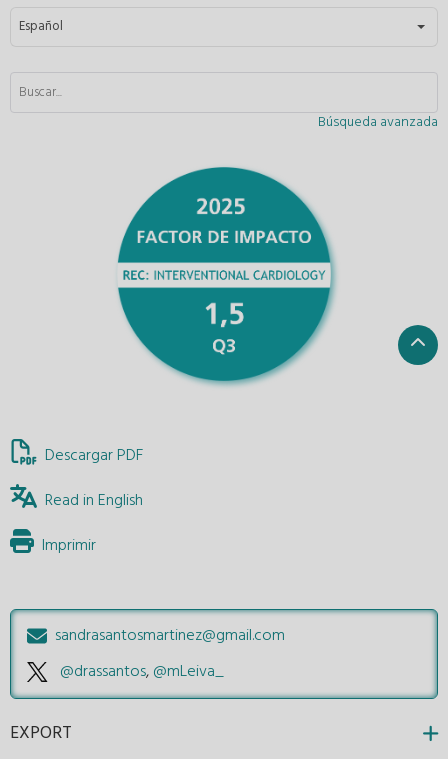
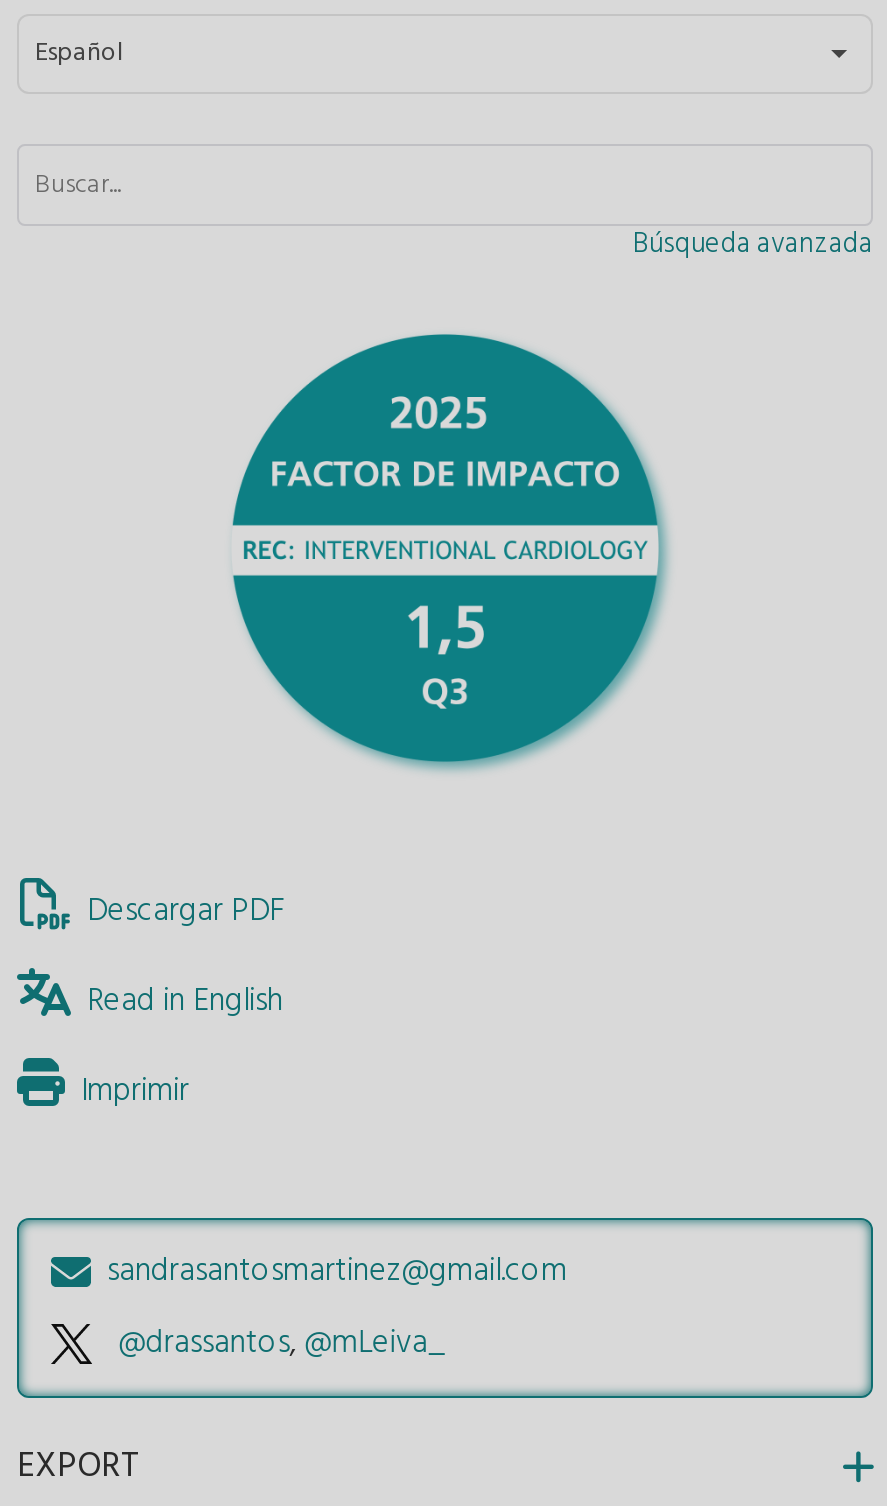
- [image]
